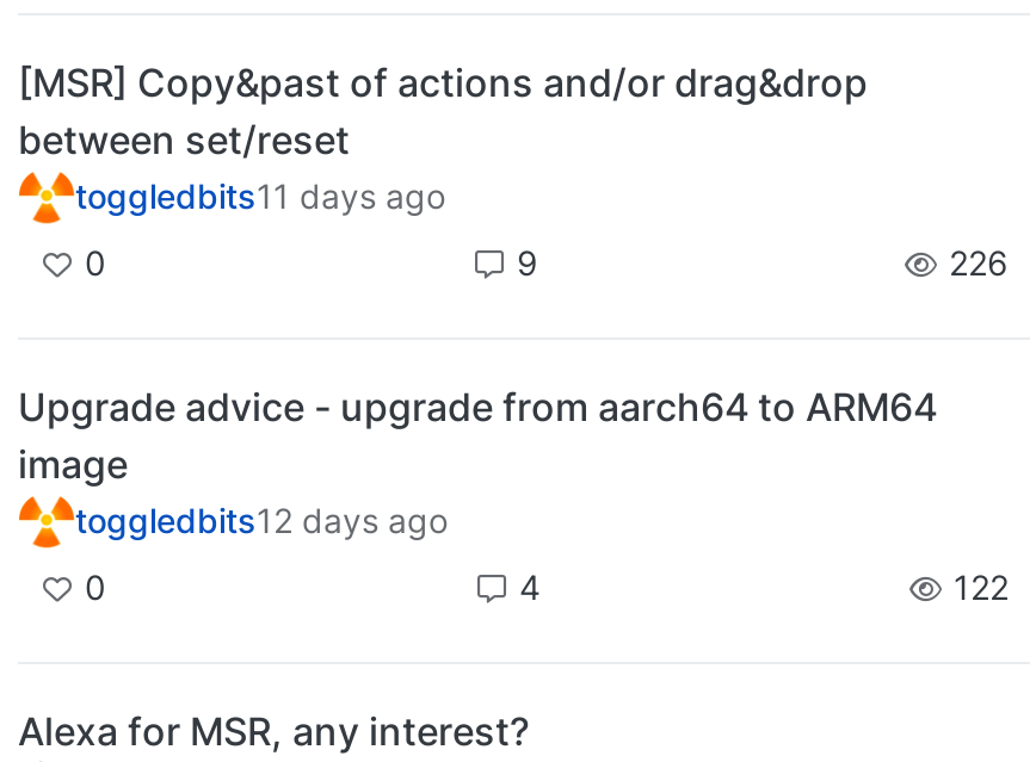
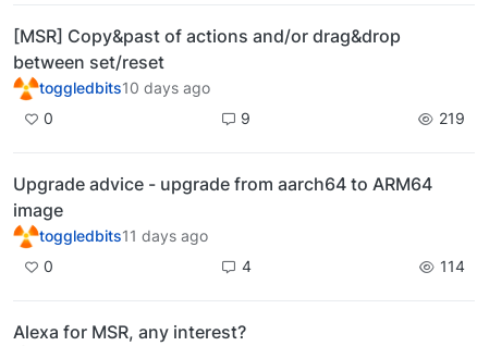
moved down: toggledbits11 days ago

+ toggledbits10 days ago

- 226
+ 219

- toggledbits12 days ago

- 122
+ 114
